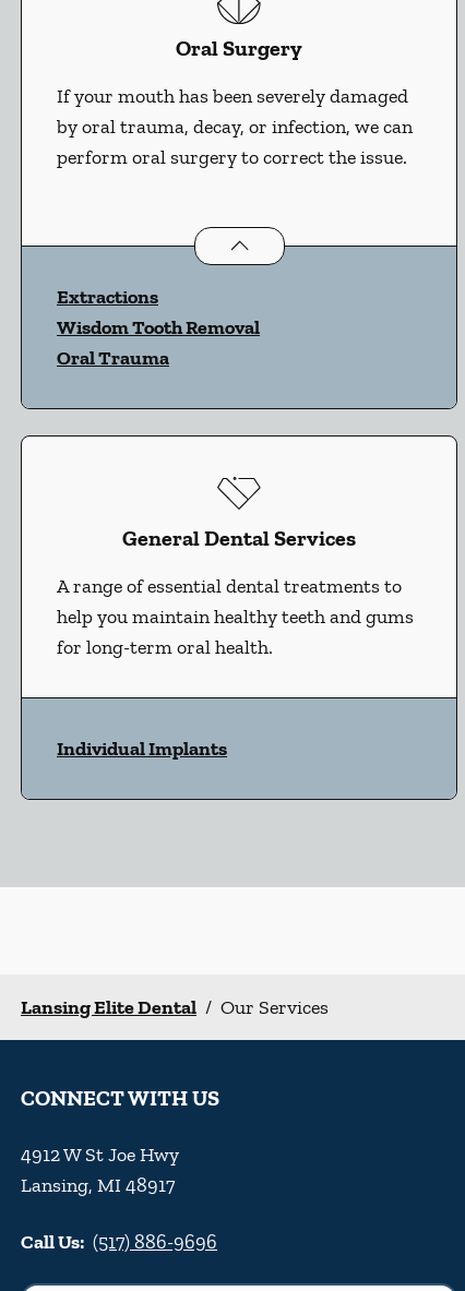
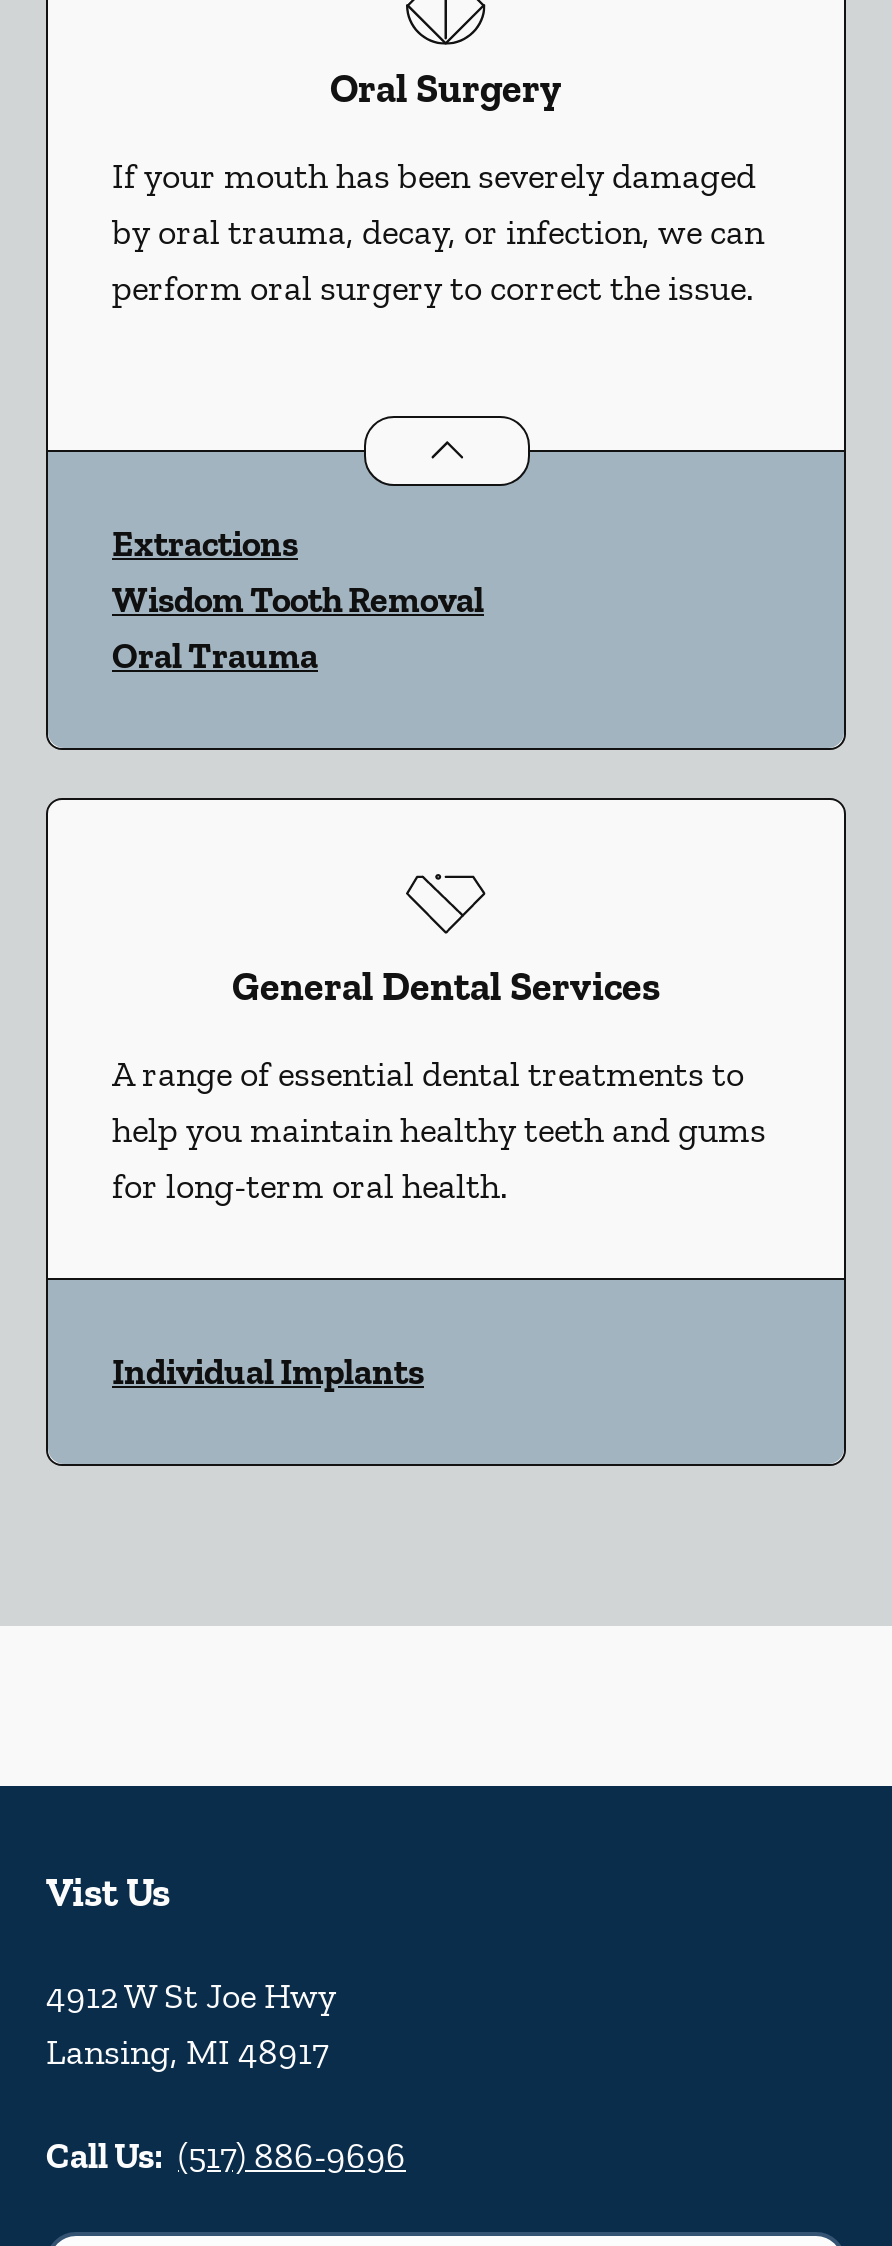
- Lansing Elite Dental / Our Services
- CONNECT WITH US
+ Vist Us
